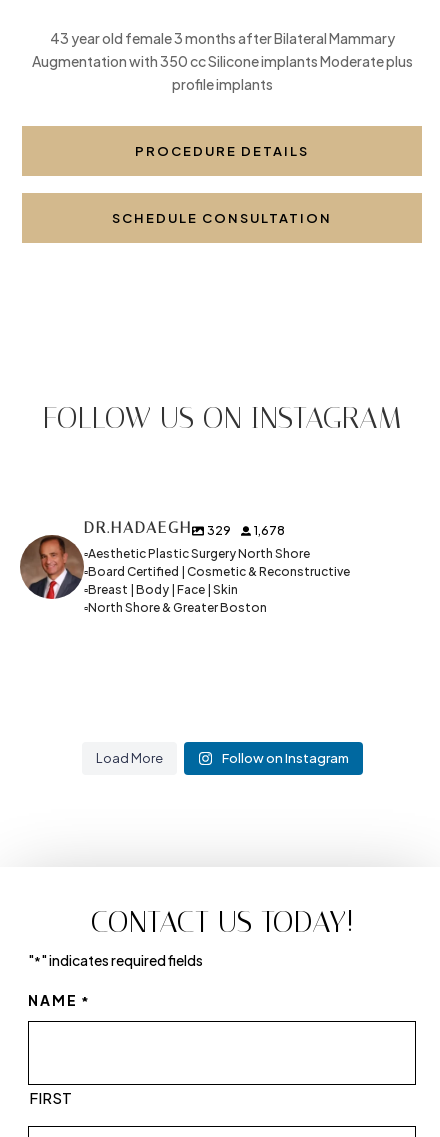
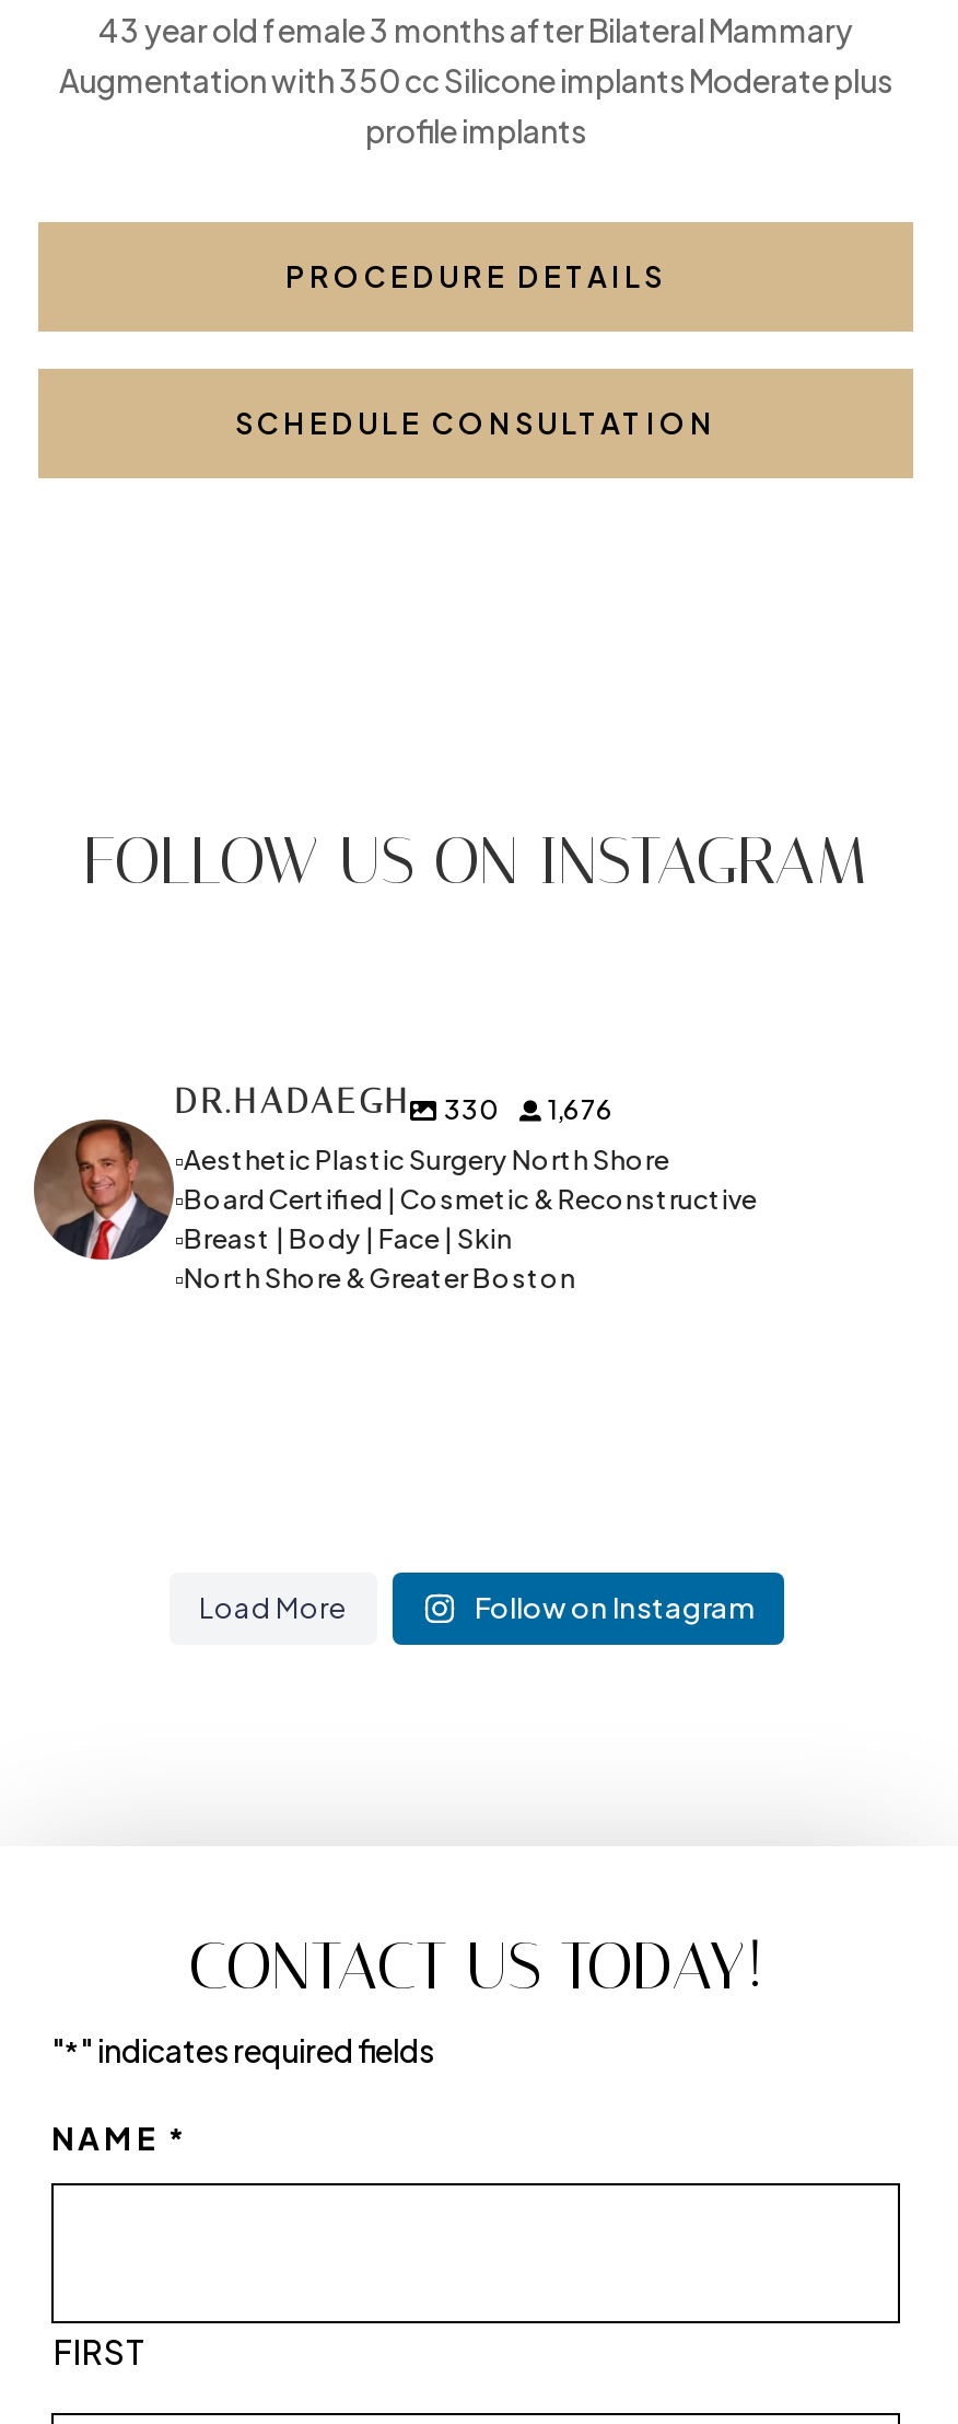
- 329
+ 330

- 1,678
+ 1,676
